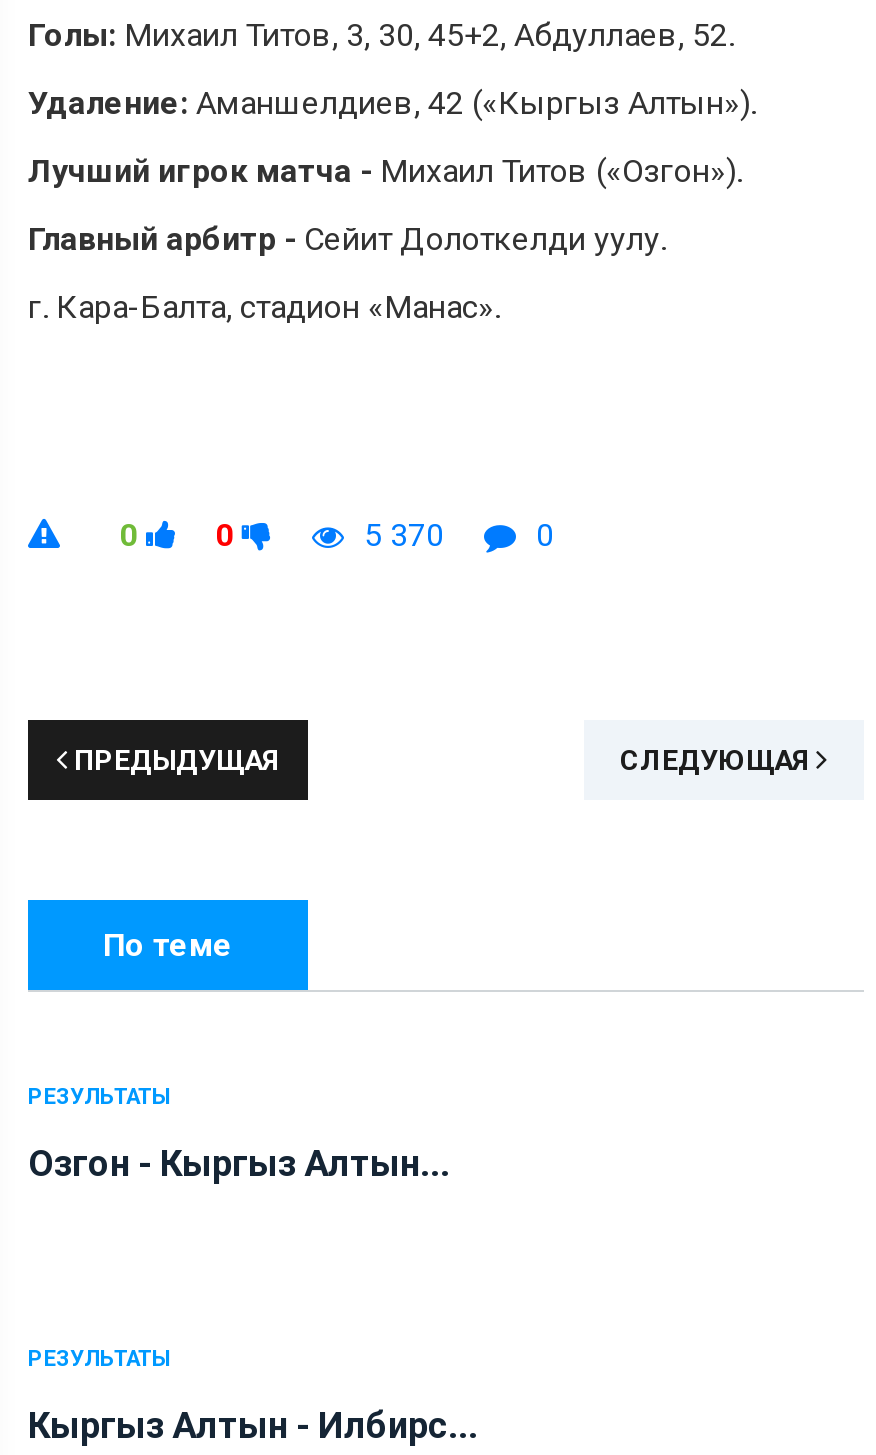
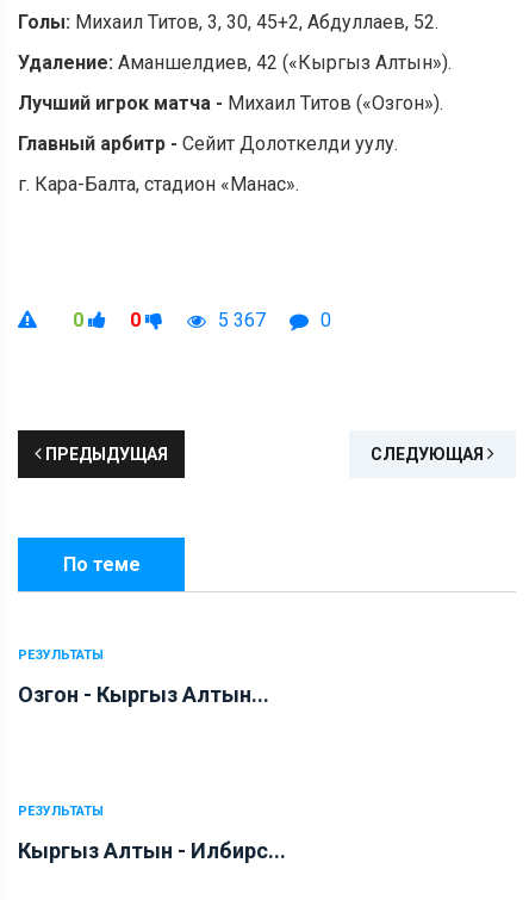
- 5 370
+ 5 367
